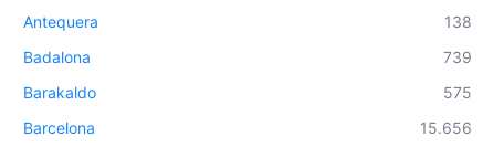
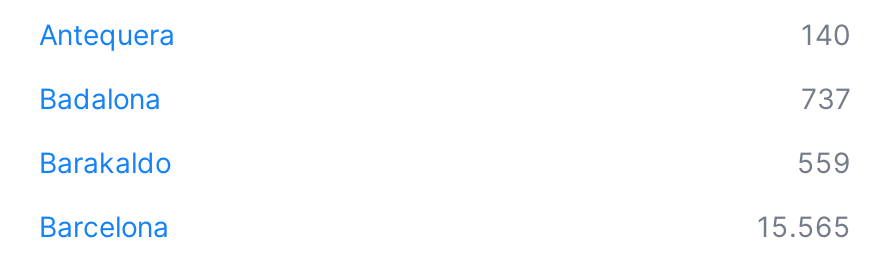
- 138
+ 140

- 739
+ 737

- 575
+ 559

- 15.656
+ 15.565
